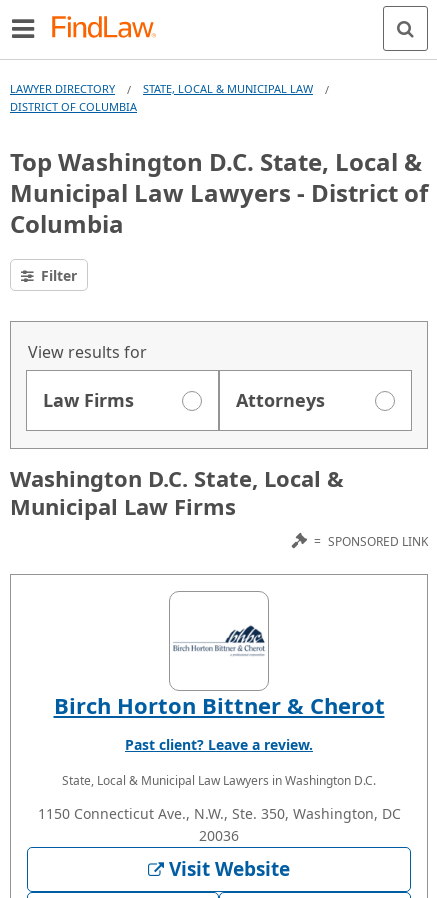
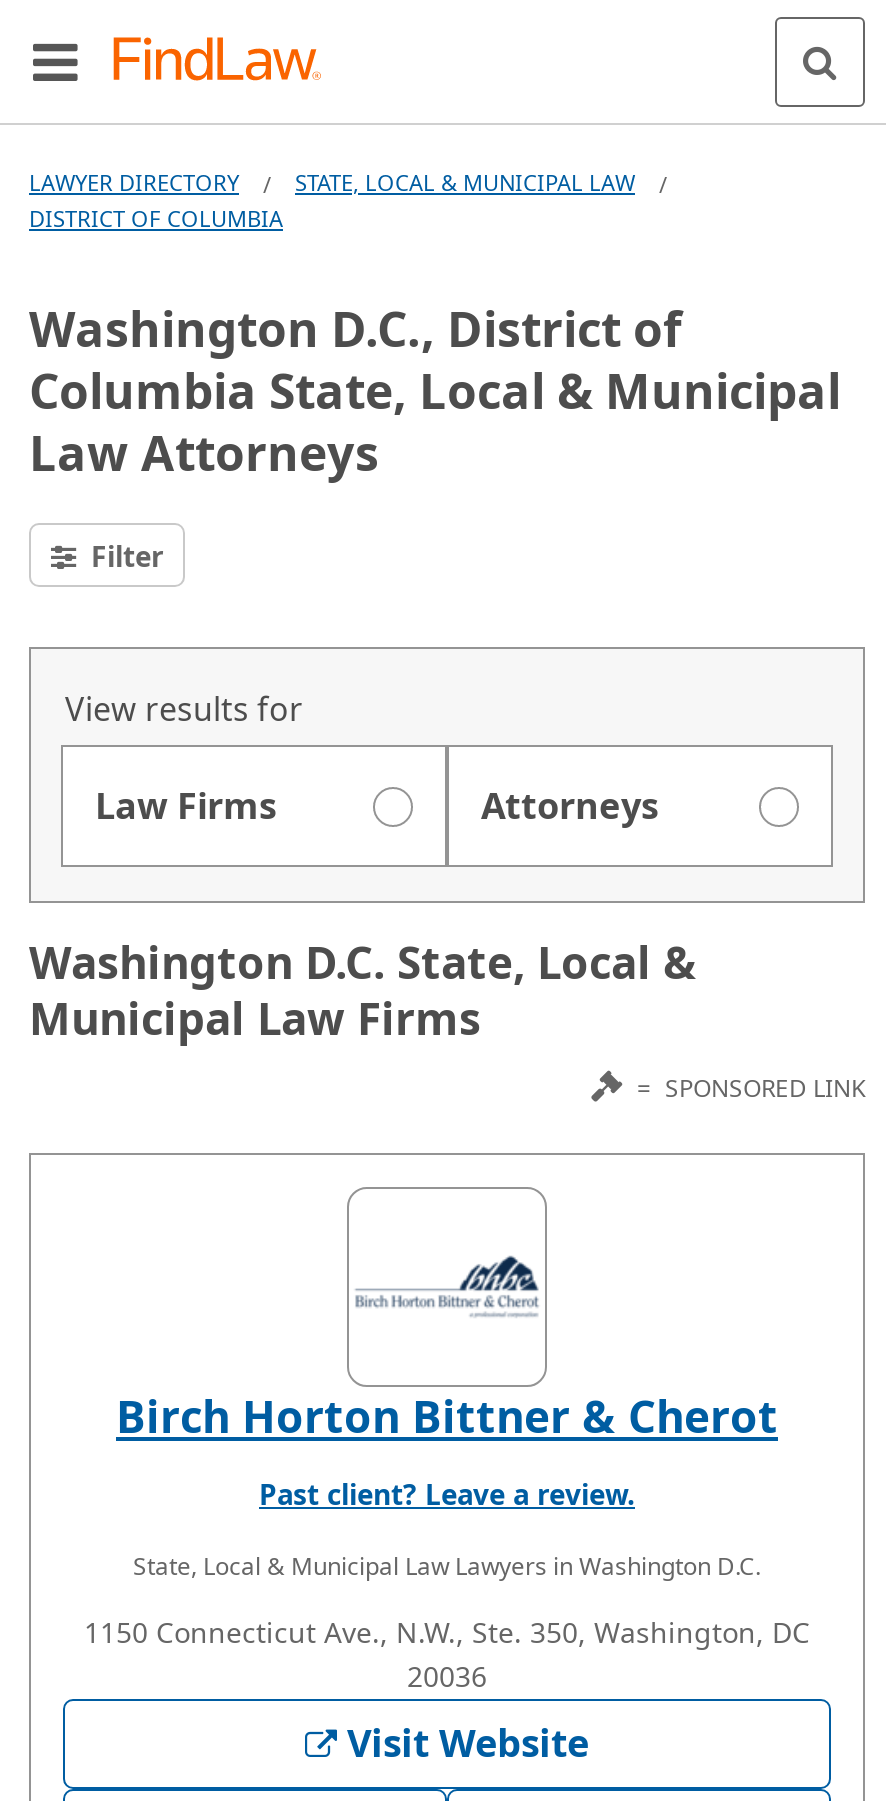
- Top Washington D.C. State, Local &
- Municipal Law Lawyers - District of
- Columbia
+ Washington D.C., District of
+ Columbia State, Local & Municipal
+ Law Attorneys
